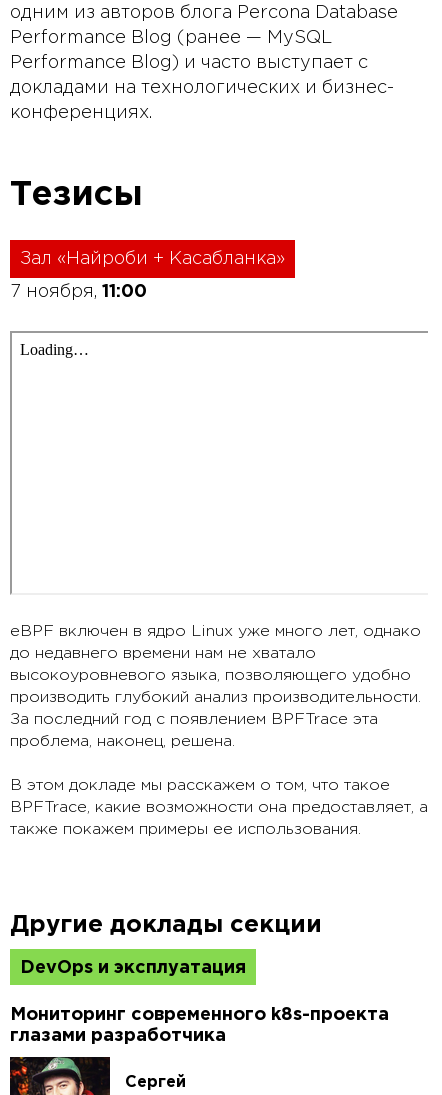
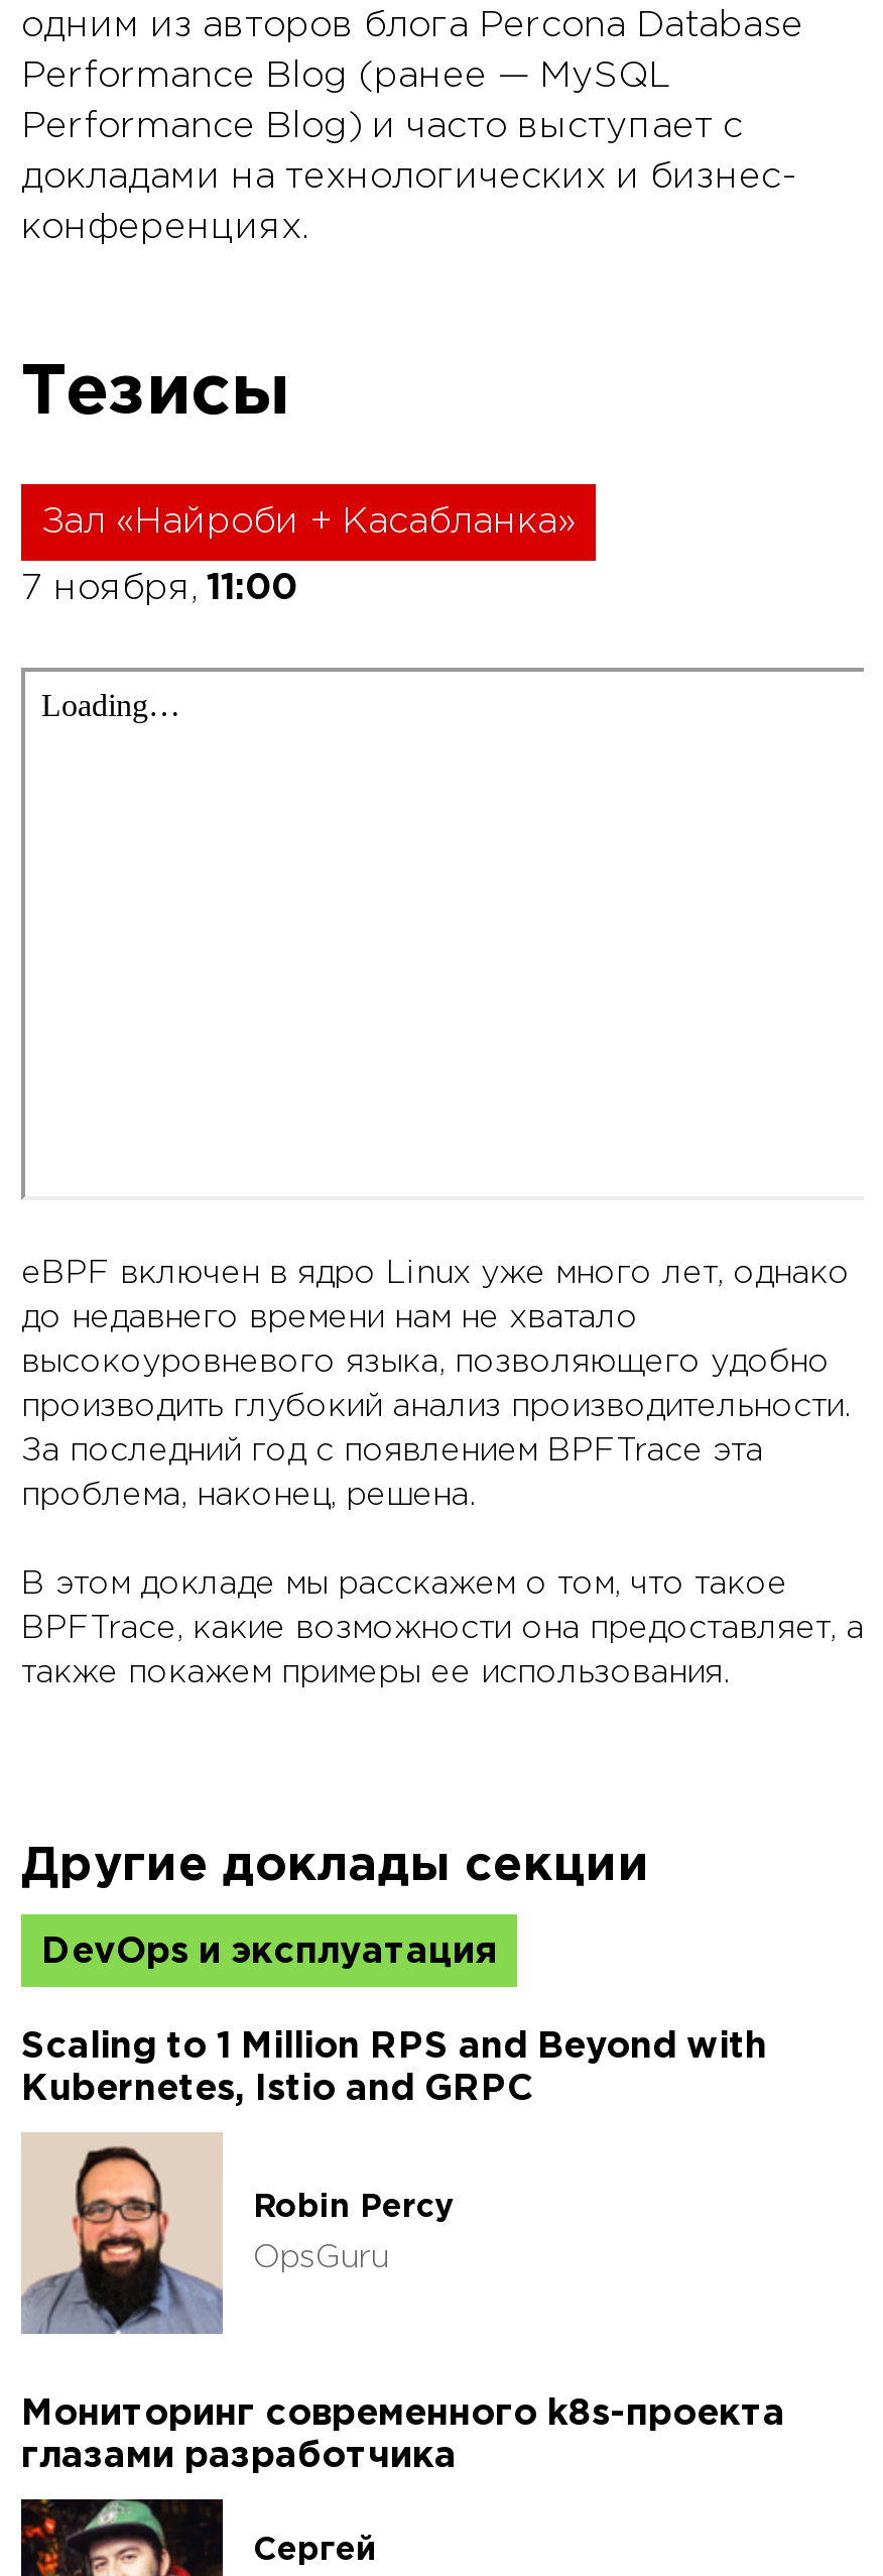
+ Scaling to 1 Million RPS and Beyond with
+ Kubernetes, Istio and GRPC

+ [image]
+ Robin Percy
+ OpsGuru
